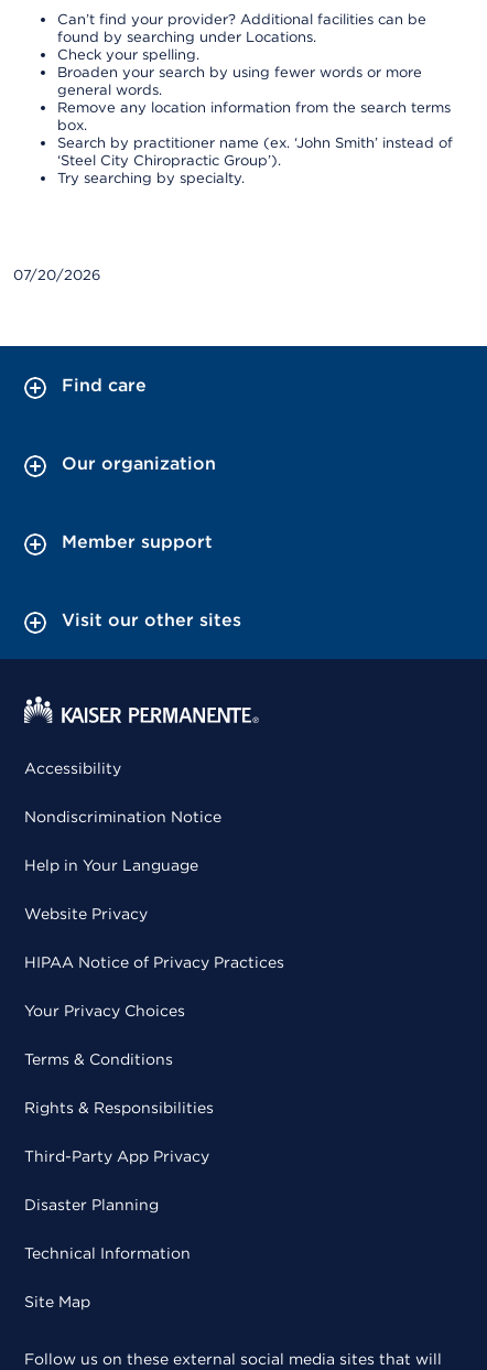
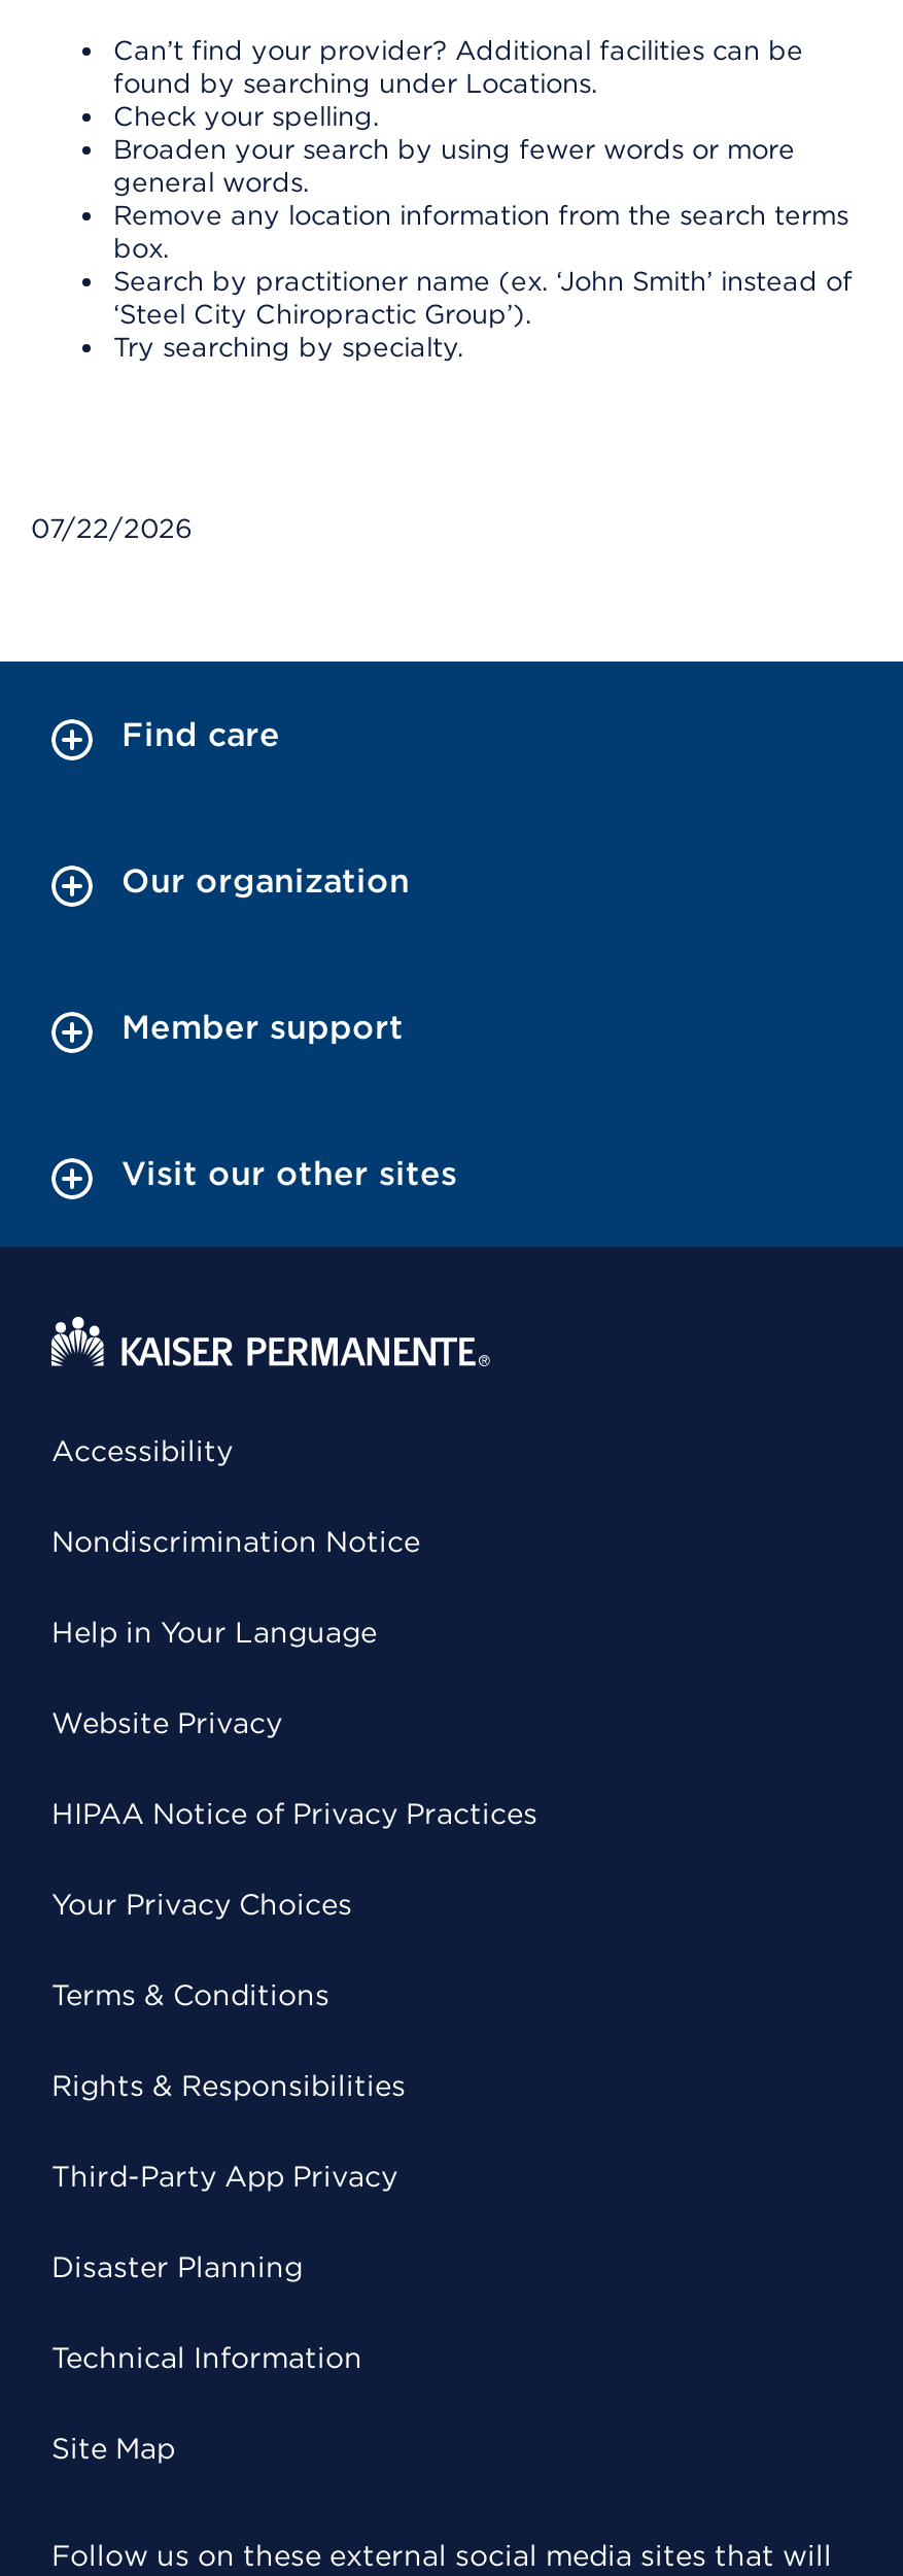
- 07/20/2026
+ 07/22/2026
